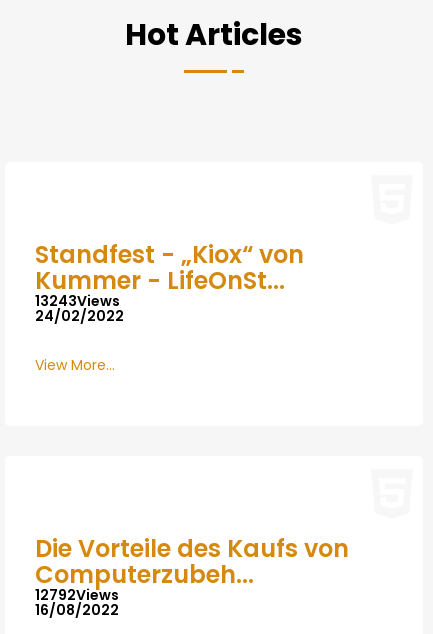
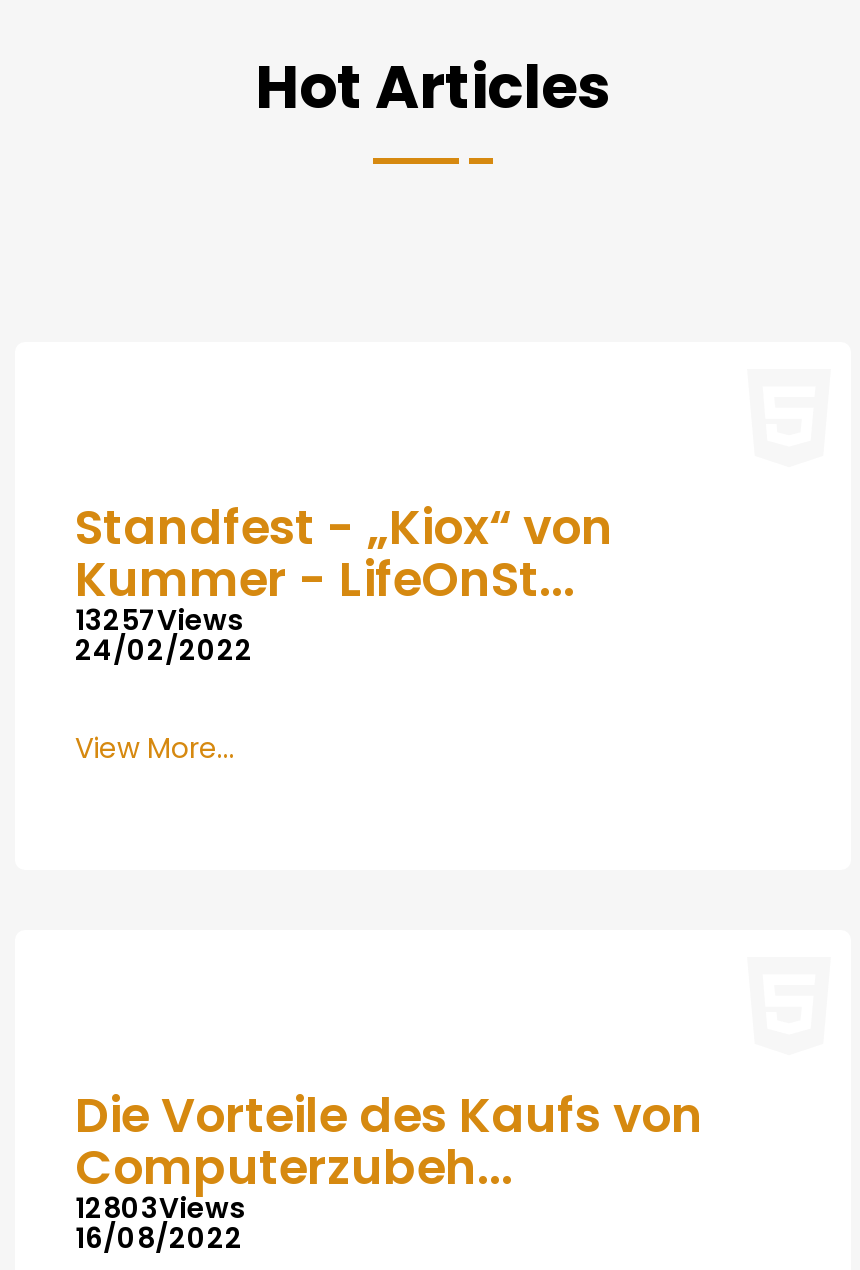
- 13243Views
+ 13257Views

- 12792Views
+ 12803Views
